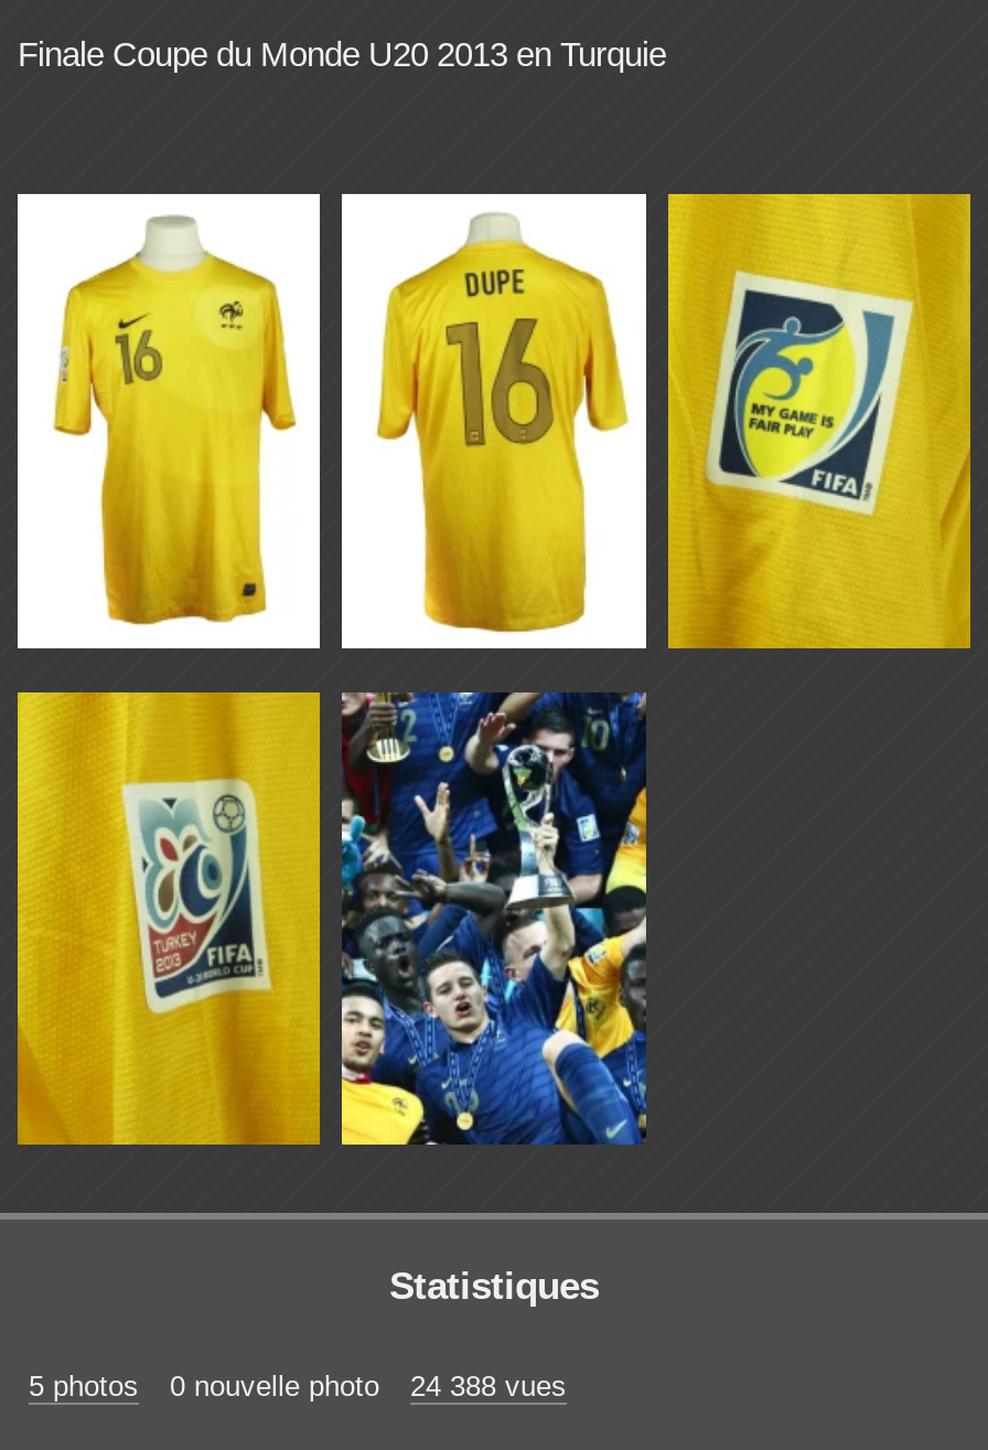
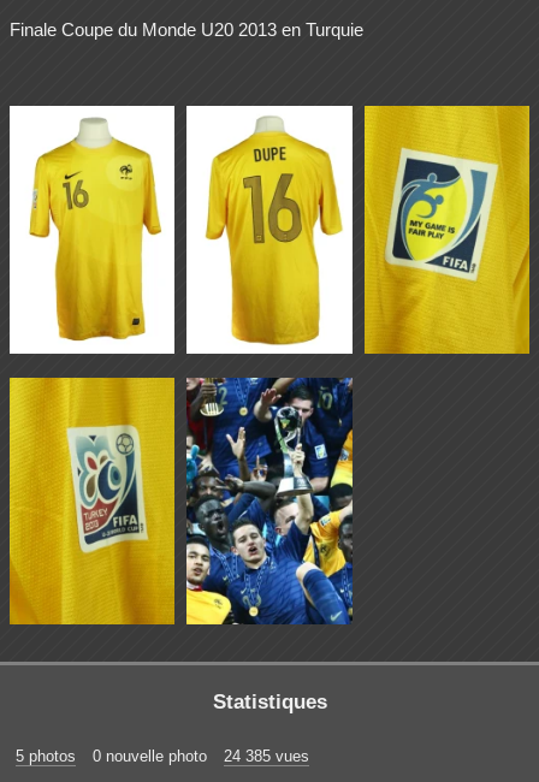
- 5 photos 0 nouvelle photo 24 388 vues
+ 5 photos 0 nouvelle photo 24 385 vues
